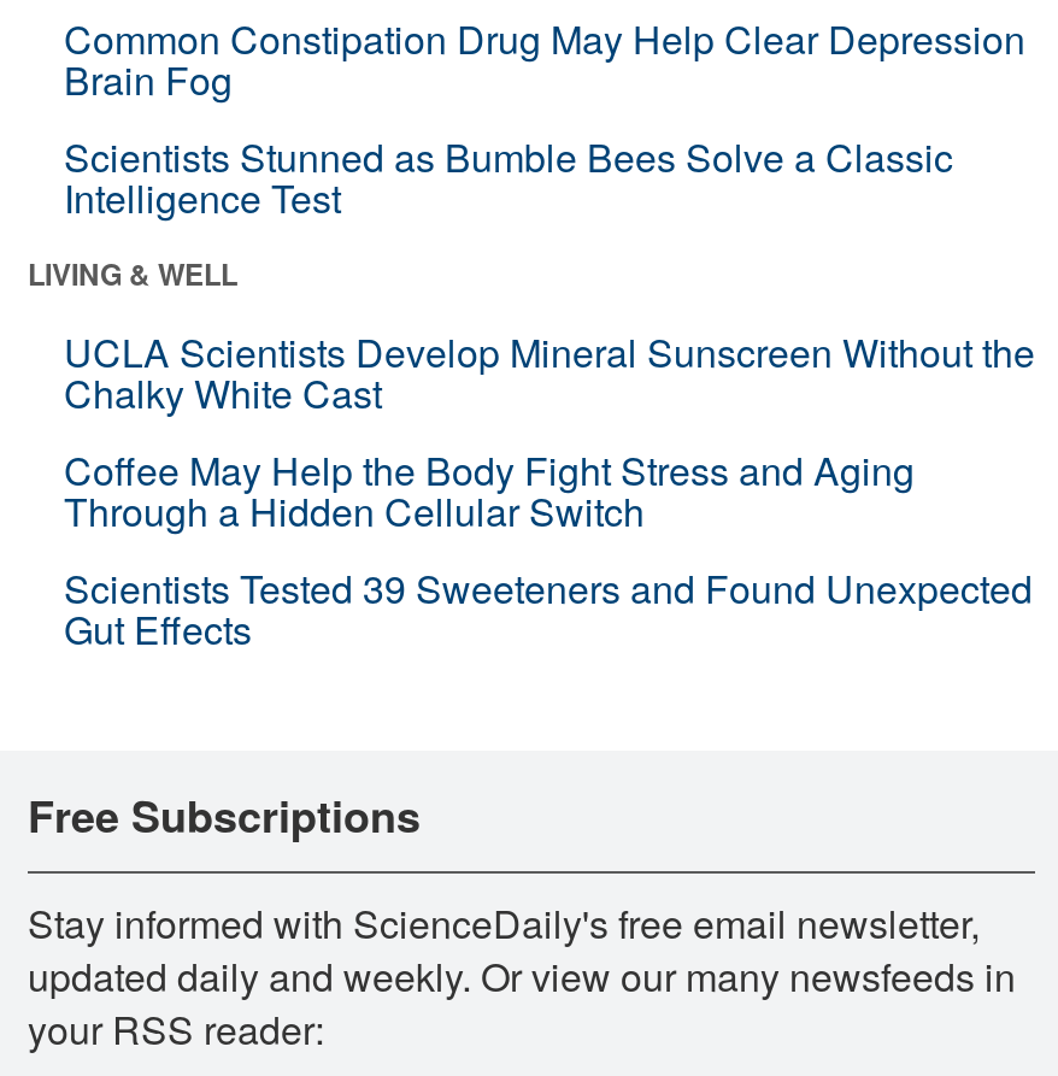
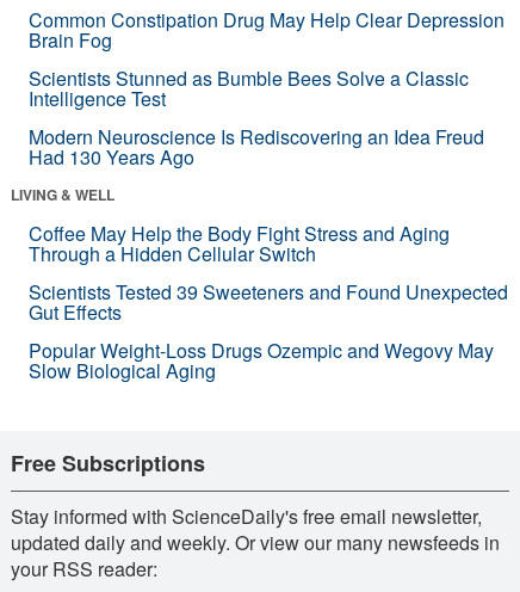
+ Modern Neuroscience Is Rediscovering an Idea Freud
+ Had 130 Years Ago

- UCLA Scientists Develop Mineral Sunscreen Without the
- Chalky White Cast

+ Popular Weight-Loss Drugs Ozempic and Wegovy May
+ Slow Biological Aging
